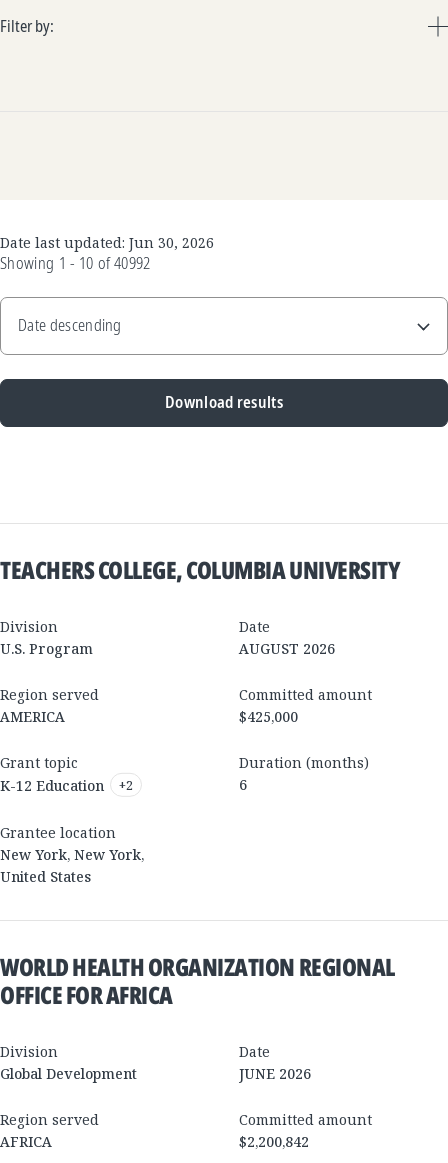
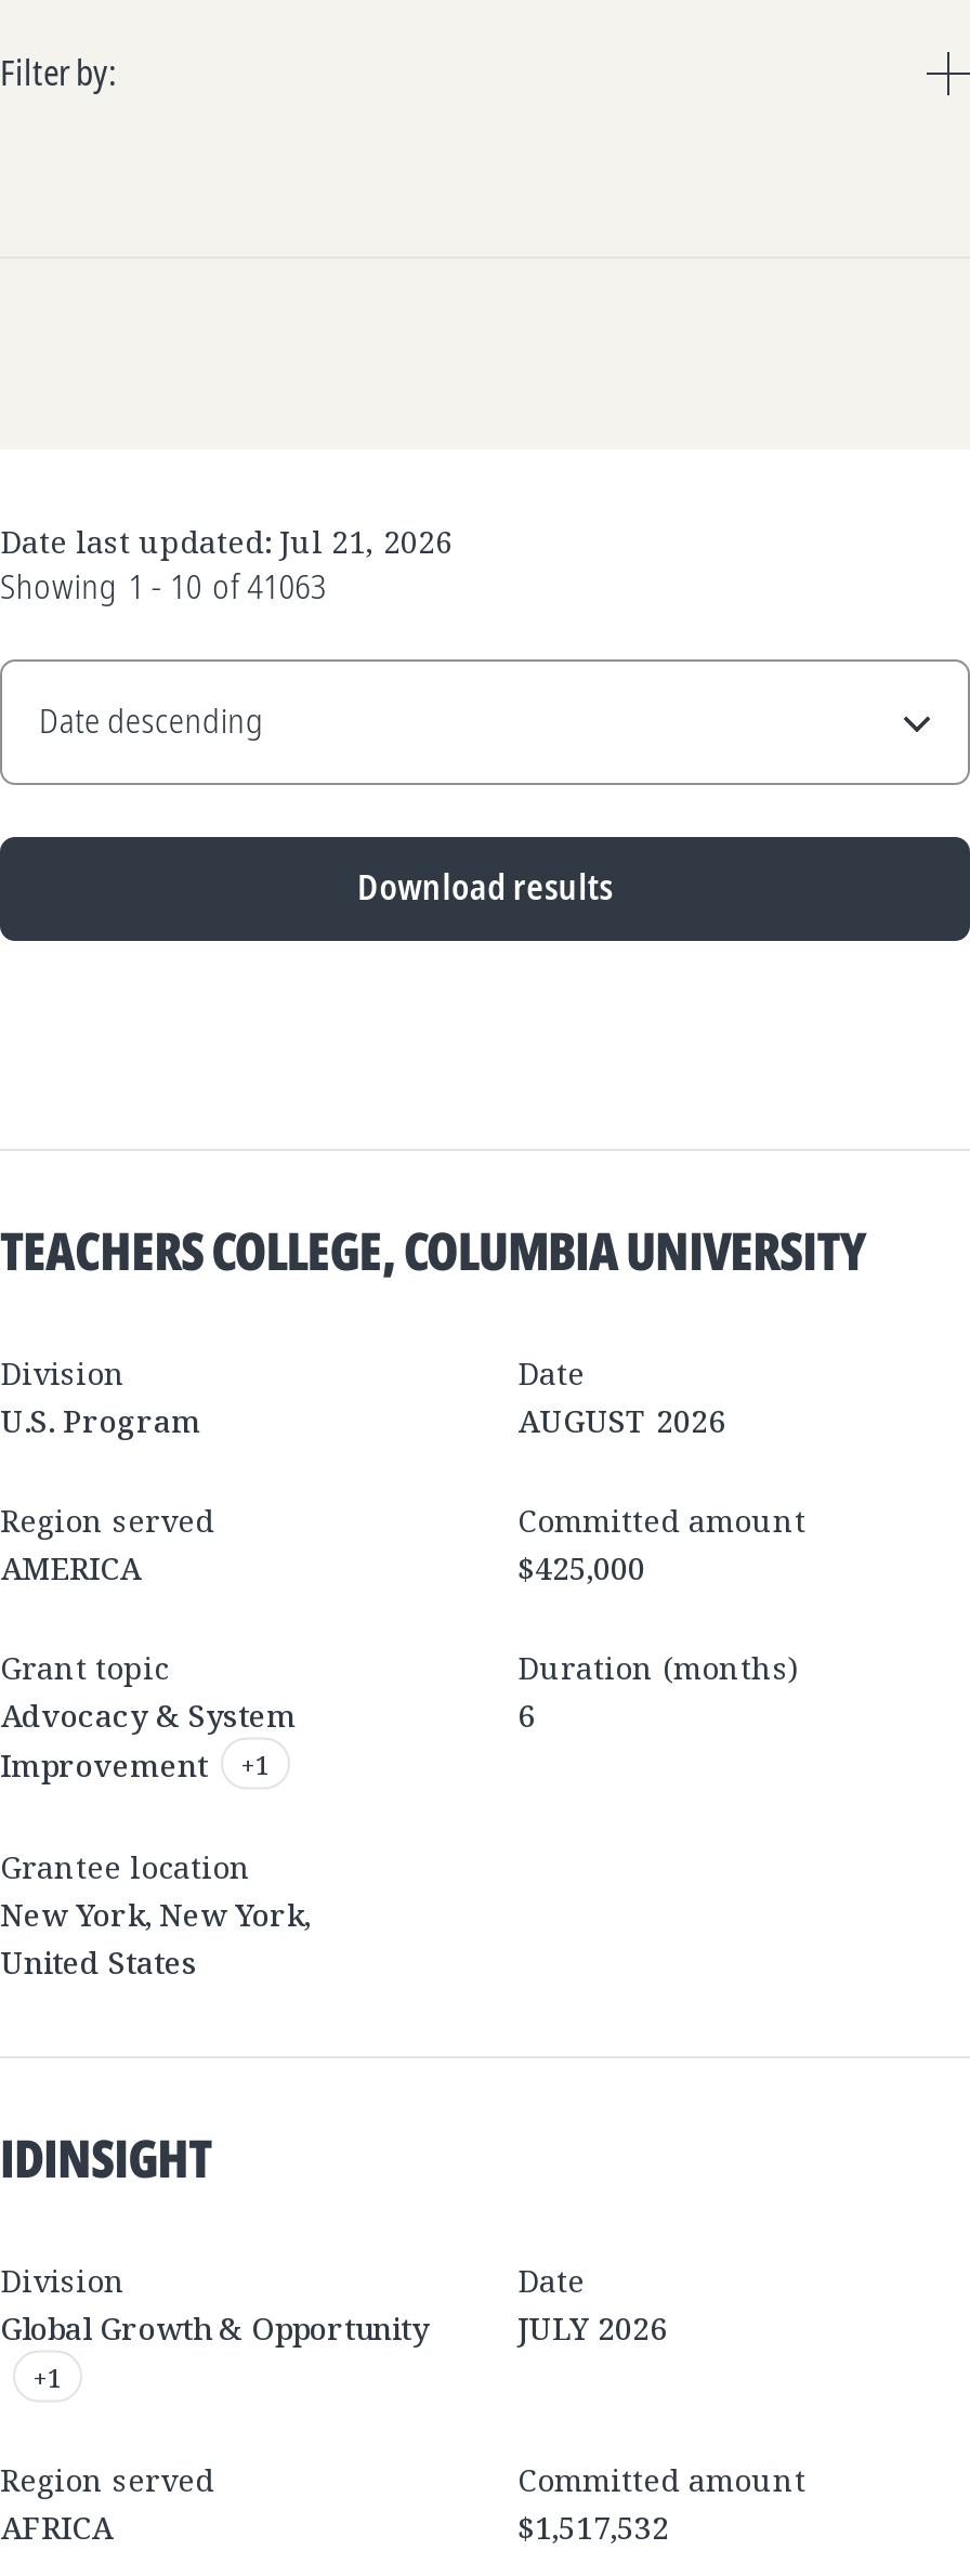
- Date last updated: Jun 30, 2026
+ Date last updated: Jul 21, 2026

- Showing 1 - 10 of 40992
+ Showing 1 - 10 of 41063

- K-12 Education
- +2
+ Advocacy & System
+ Improvement
+ +1

- WORLD HEALTH ORGANIZATION REGIONAL
- OFFICE FOR AFRICA
+ IDINSIGHT

- Global Development
+ Global Growth & Opportunity
+ +1

- JUNE 2026
+ JULY 2026

- $2,200,842
+ $1,517,532
